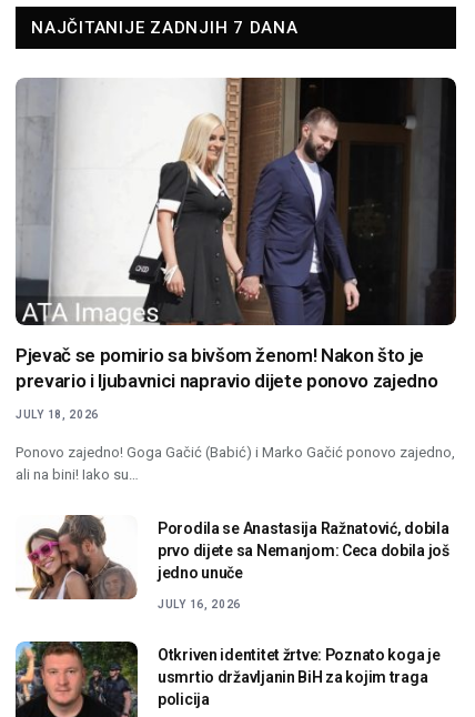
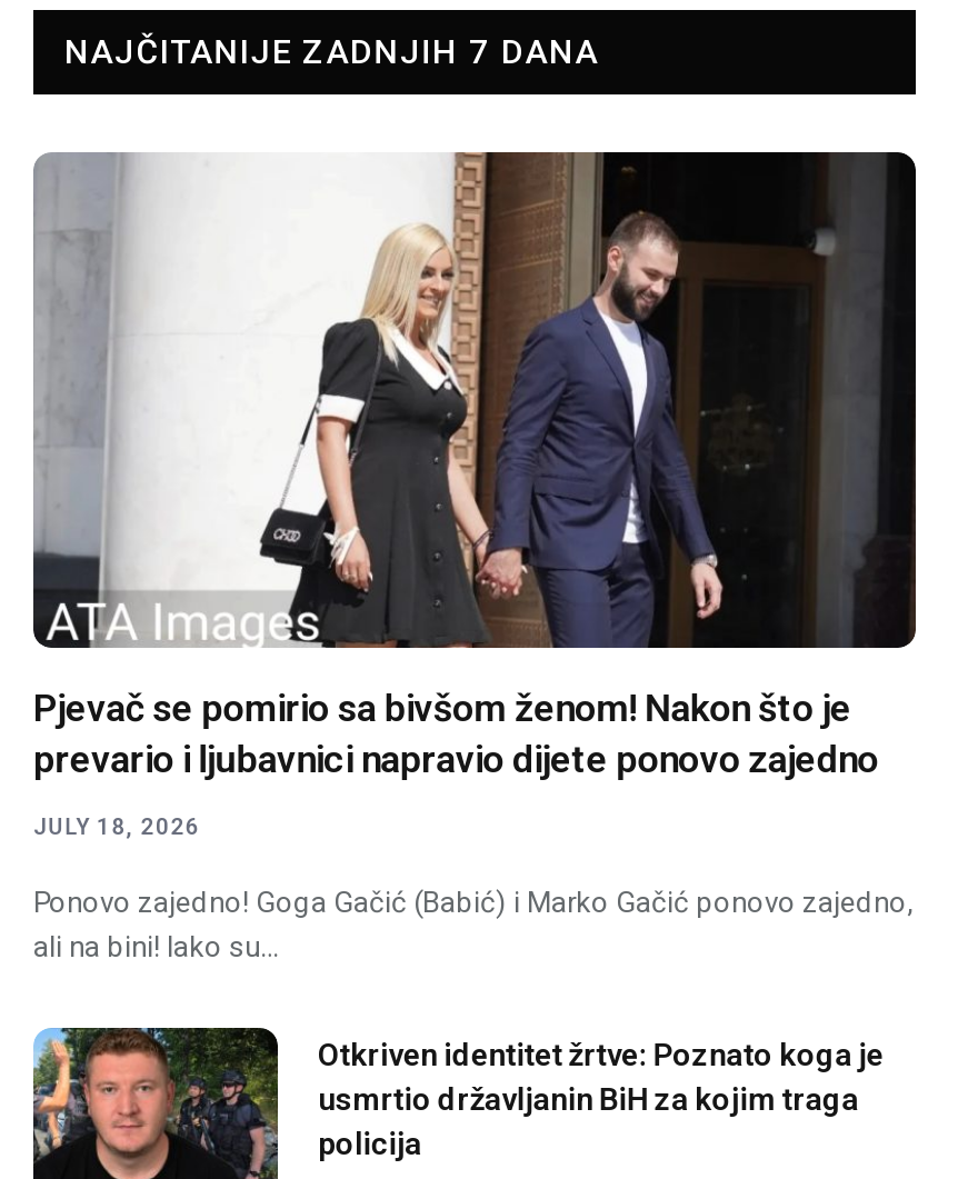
- [image]
- Porodila se Anastasija Ražnatović, dobila
- prvo dijete sa Nemanjom: Ceca dobila još
- jedno unuče
- JULY 16, 2026
